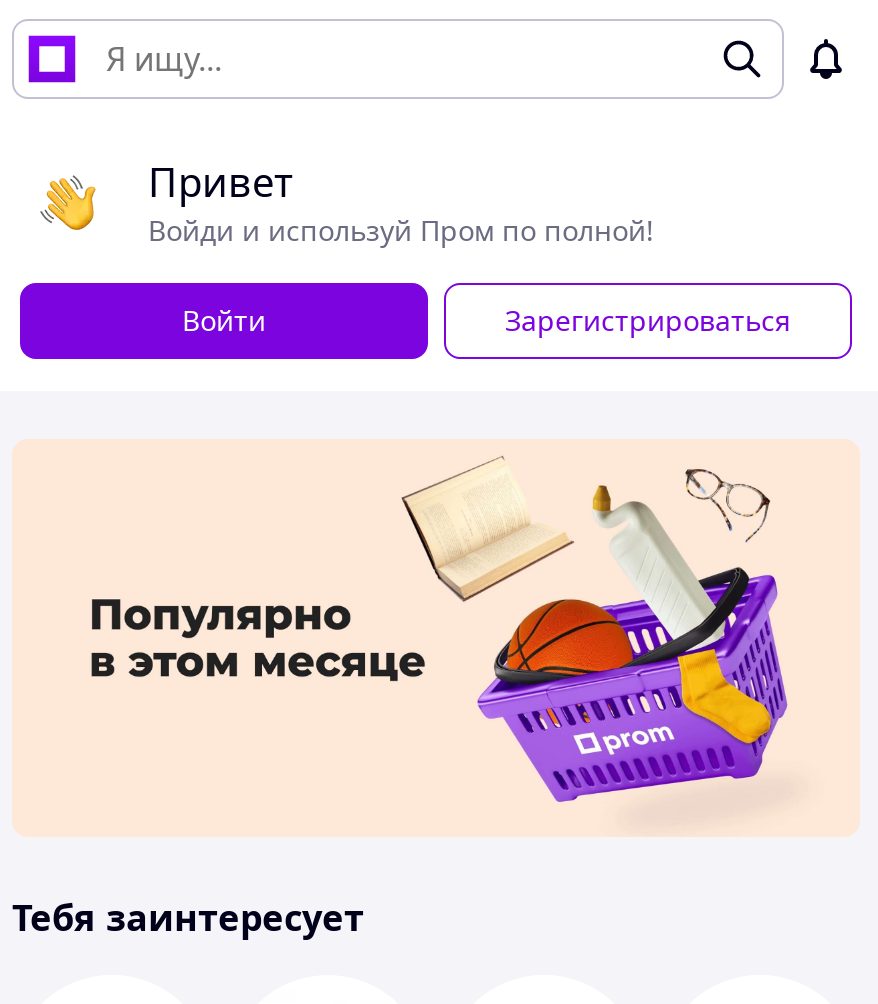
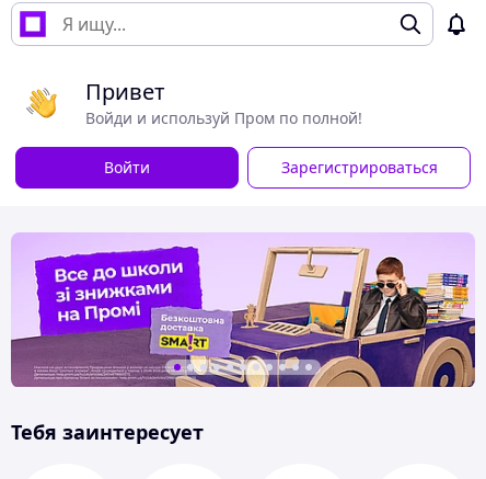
- [image]
+ [image]
